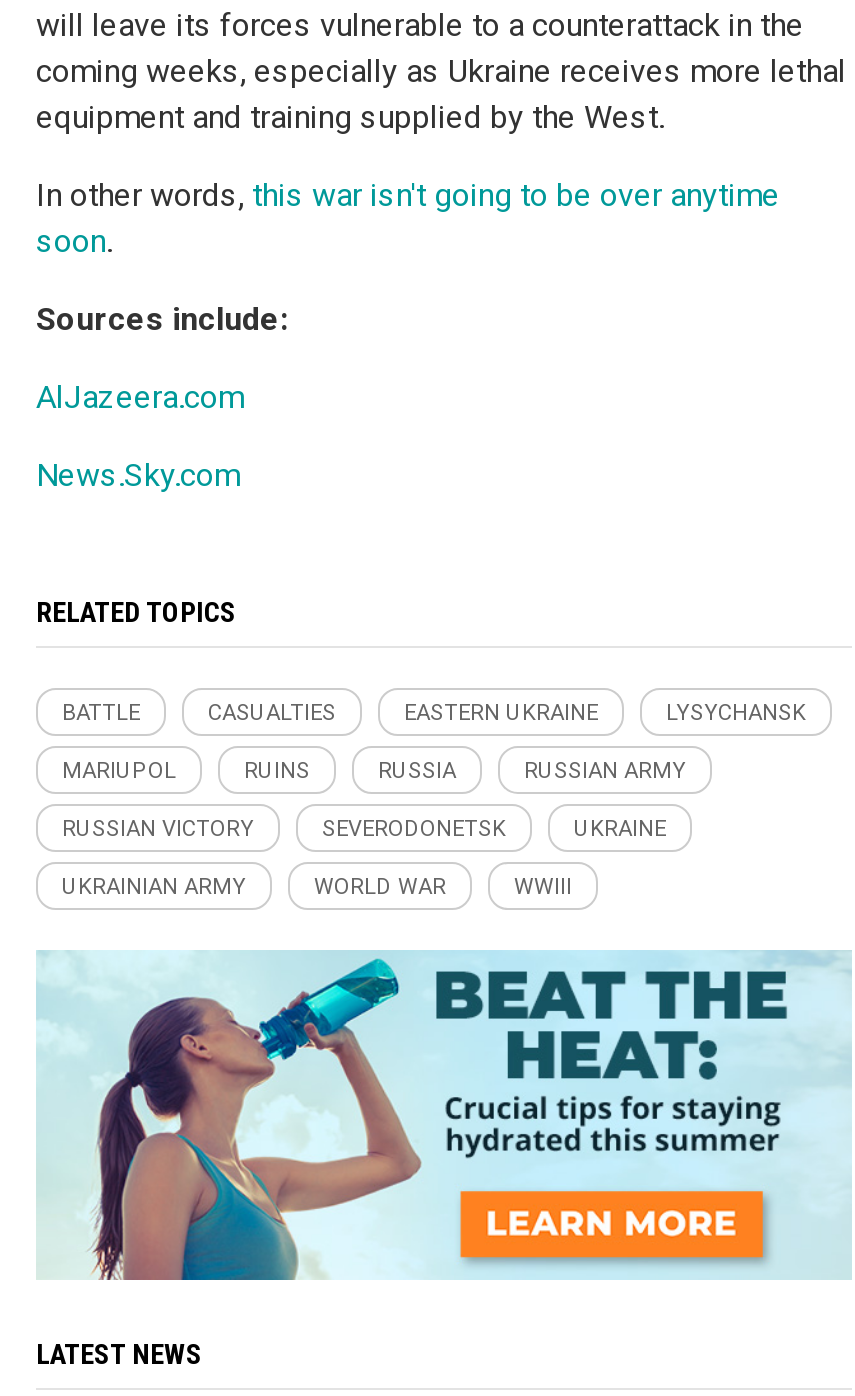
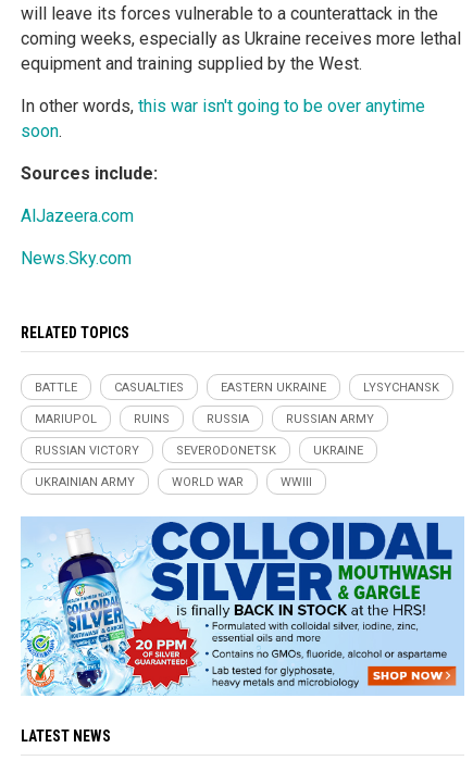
- [image]
+ [image]
